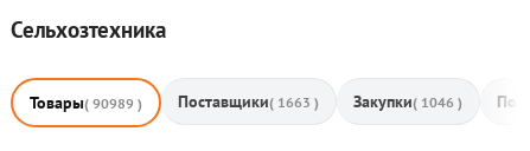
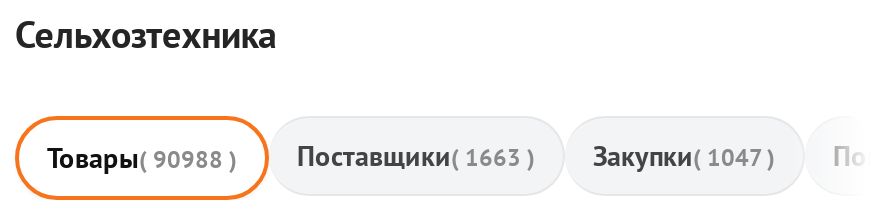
- Товары ( 90989 )
+ Товары ( 90988 )

- Закупки ( 1046 )
+ Закупки ( 1047 )
